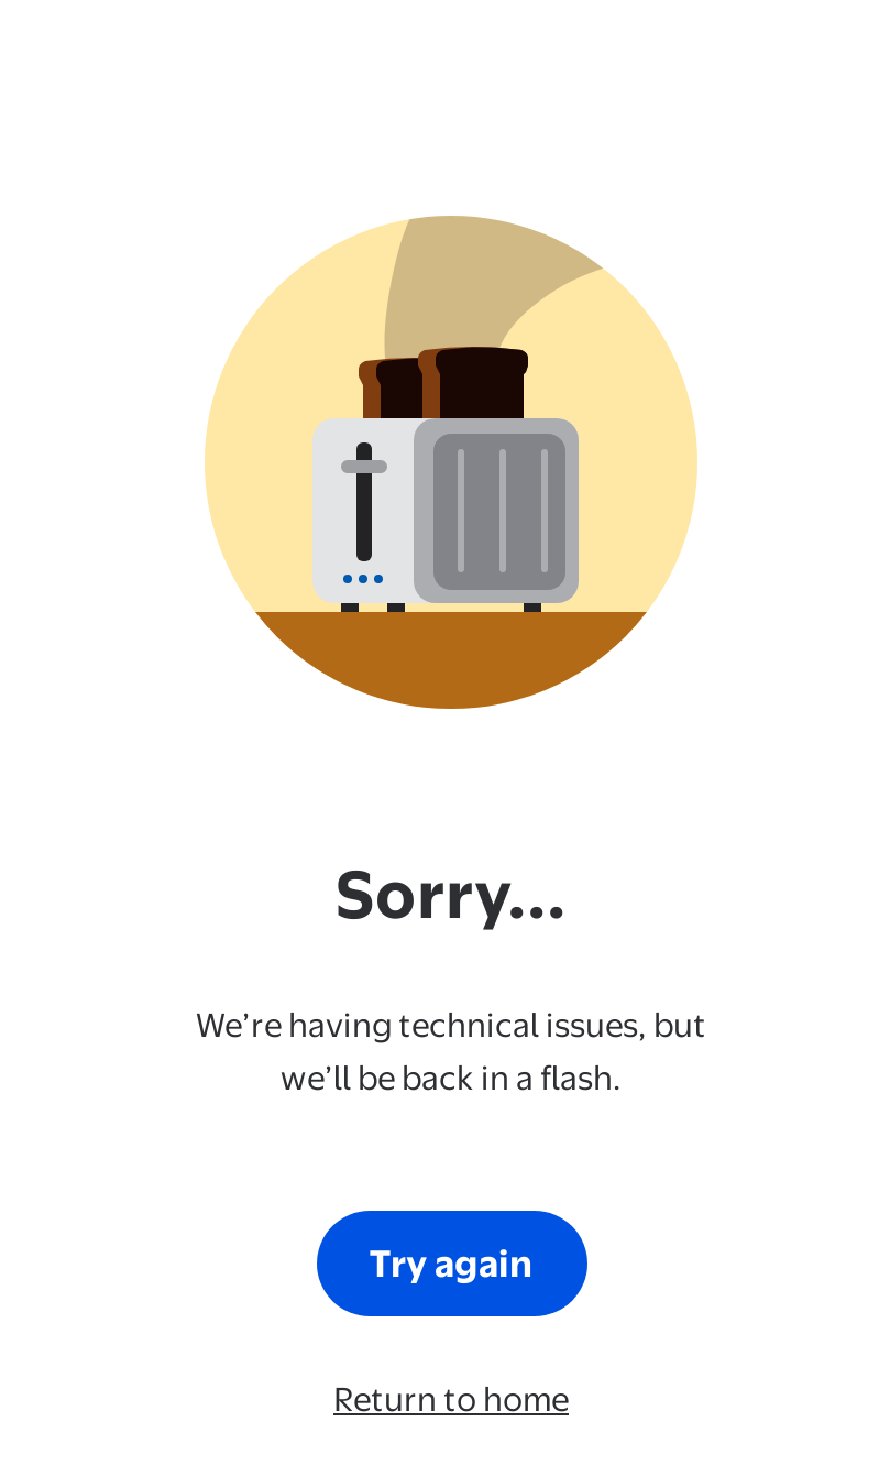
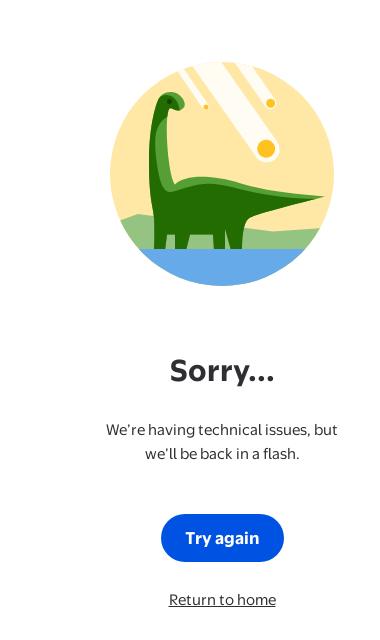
- [image]
+ [image]
